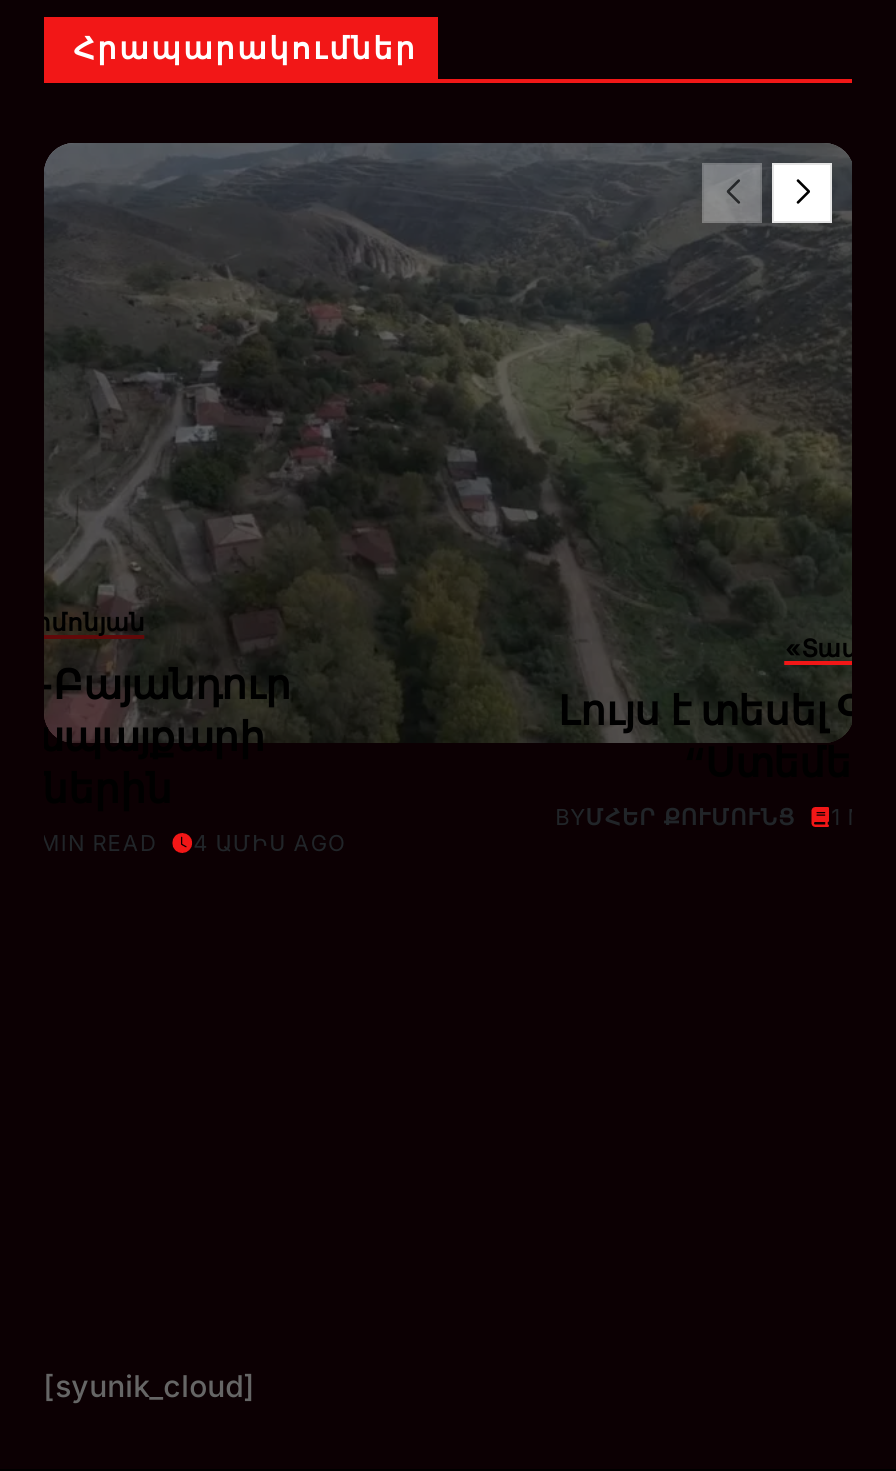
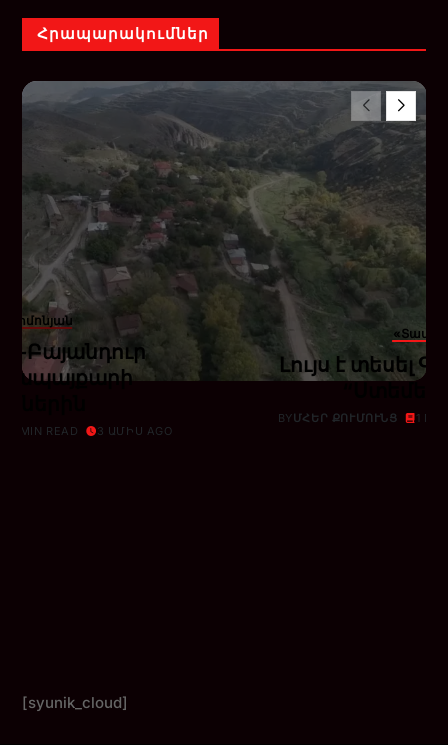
- 4 ԱՄԻՍ AGO
+ 3 ԱՄԻՍ AGO
